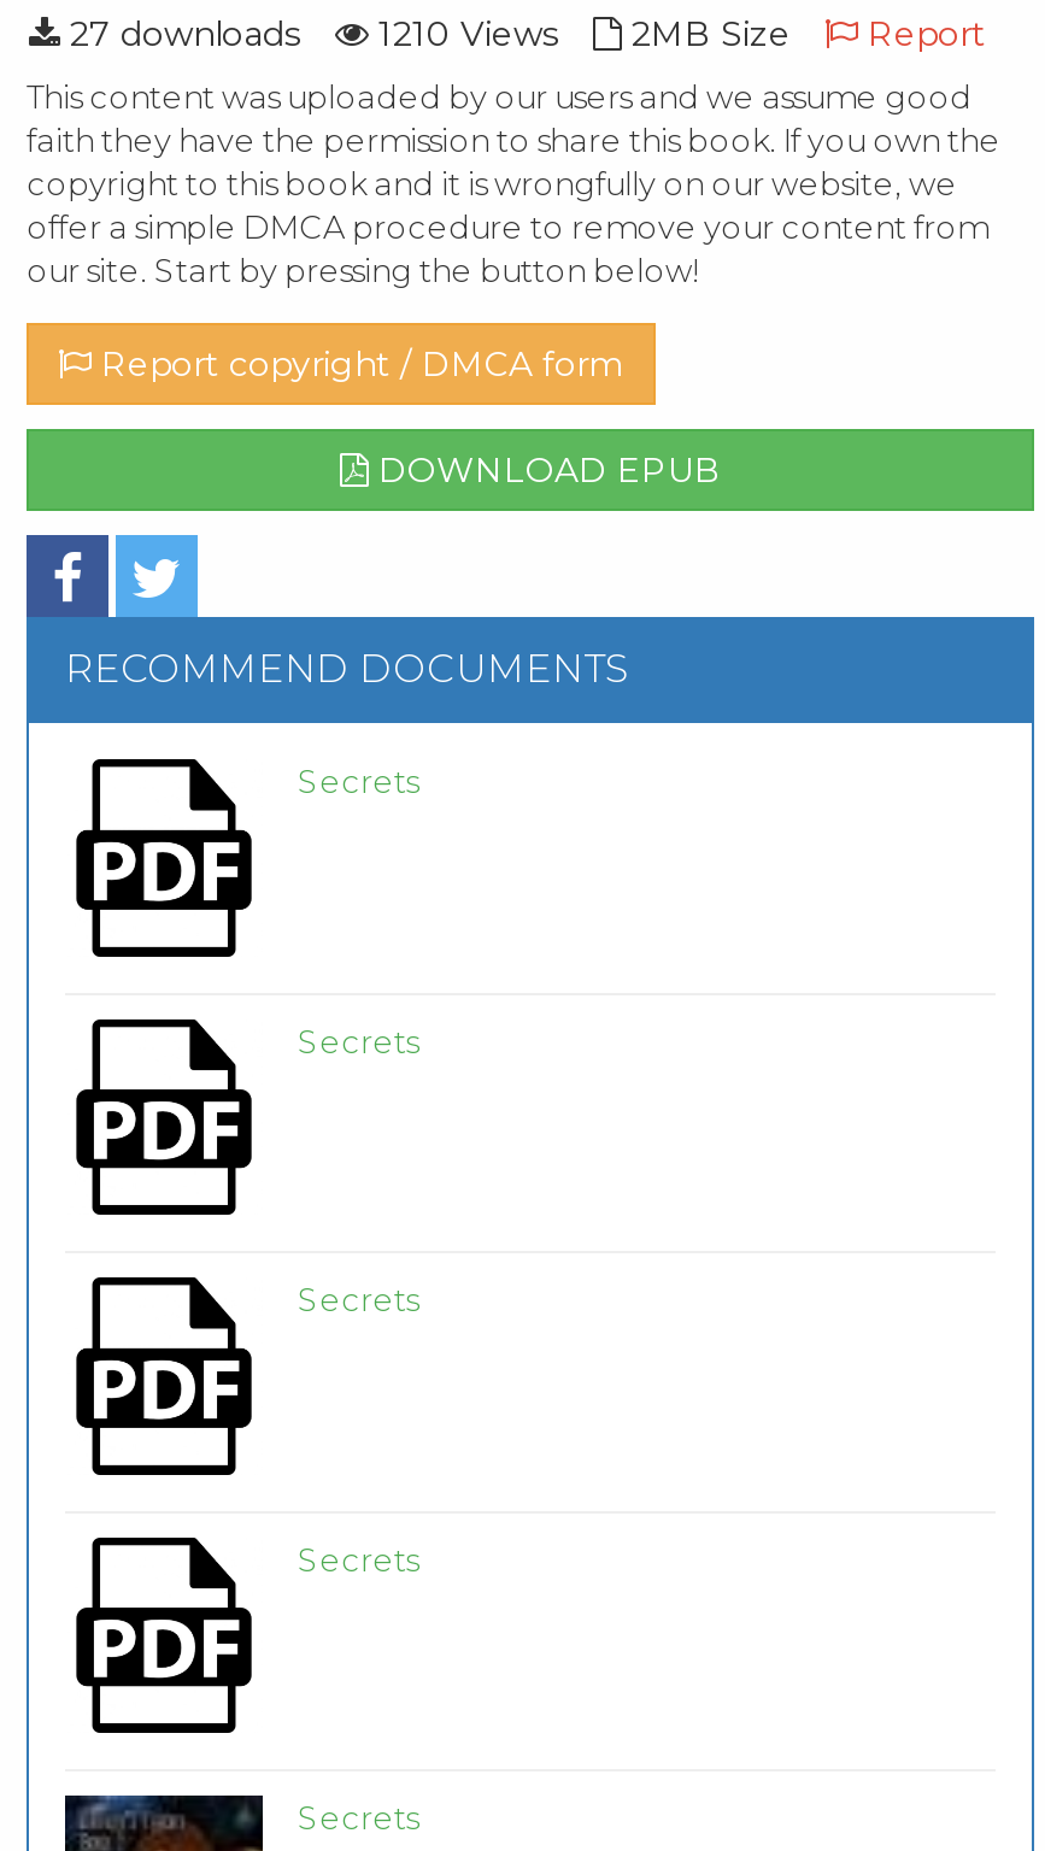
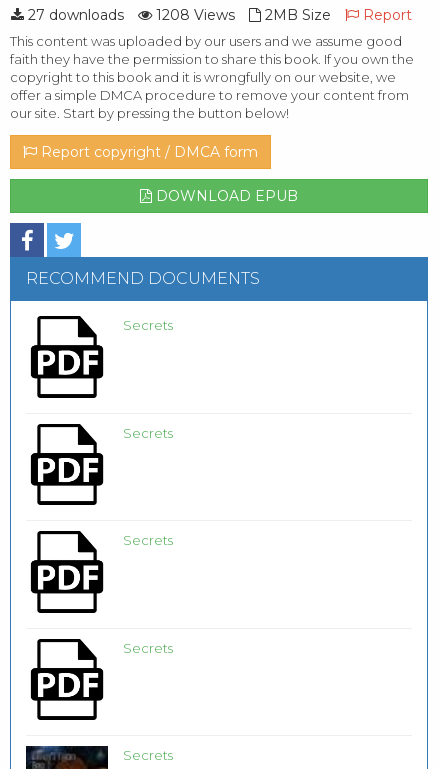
- 27 downloads 1210 Views 2MB Size Report
+ 27 downloads 1208 Views 2MB Size Report
